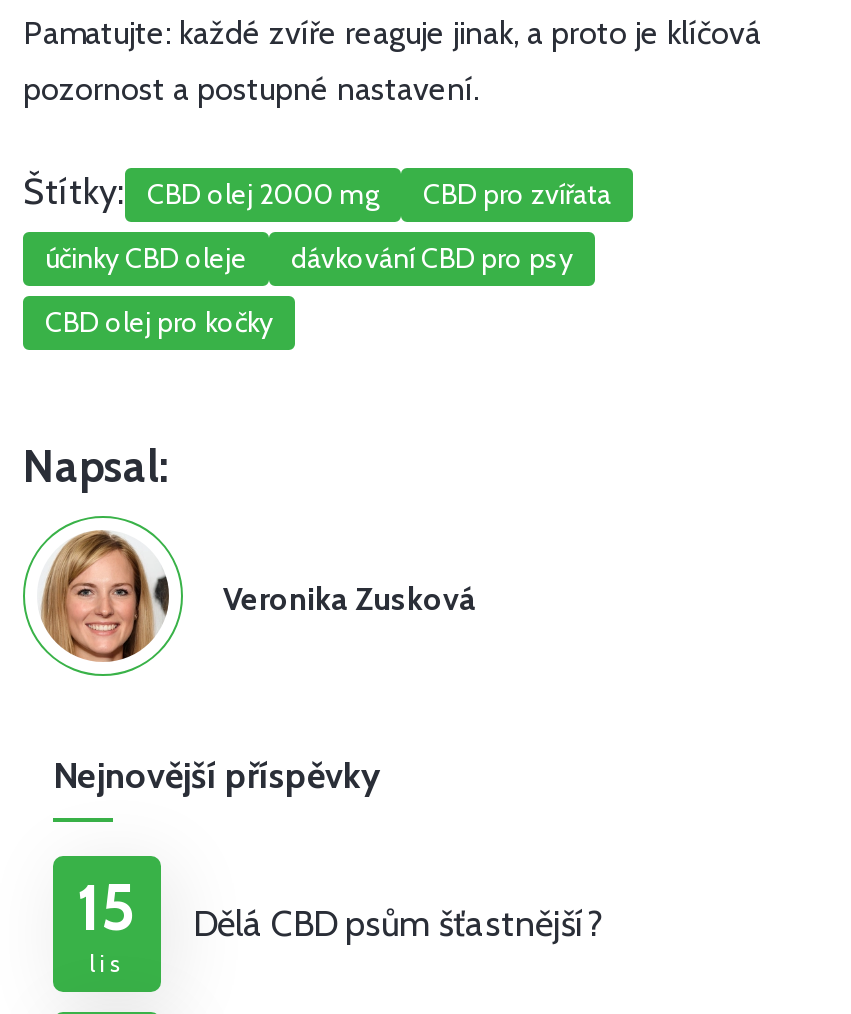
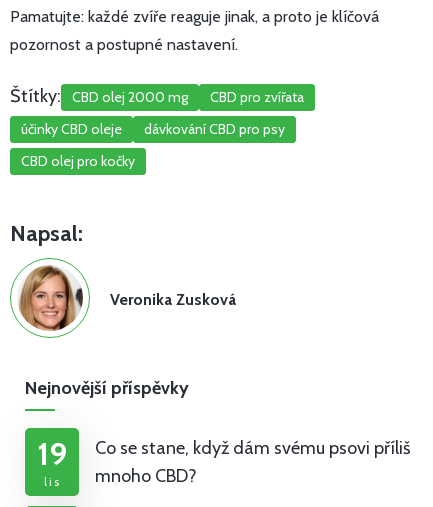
- 15
+ 19

- Dělá CBD psům šťastnější?
+ Co se stane, když dám svému psovi příliš
+ mnoho CBD?
